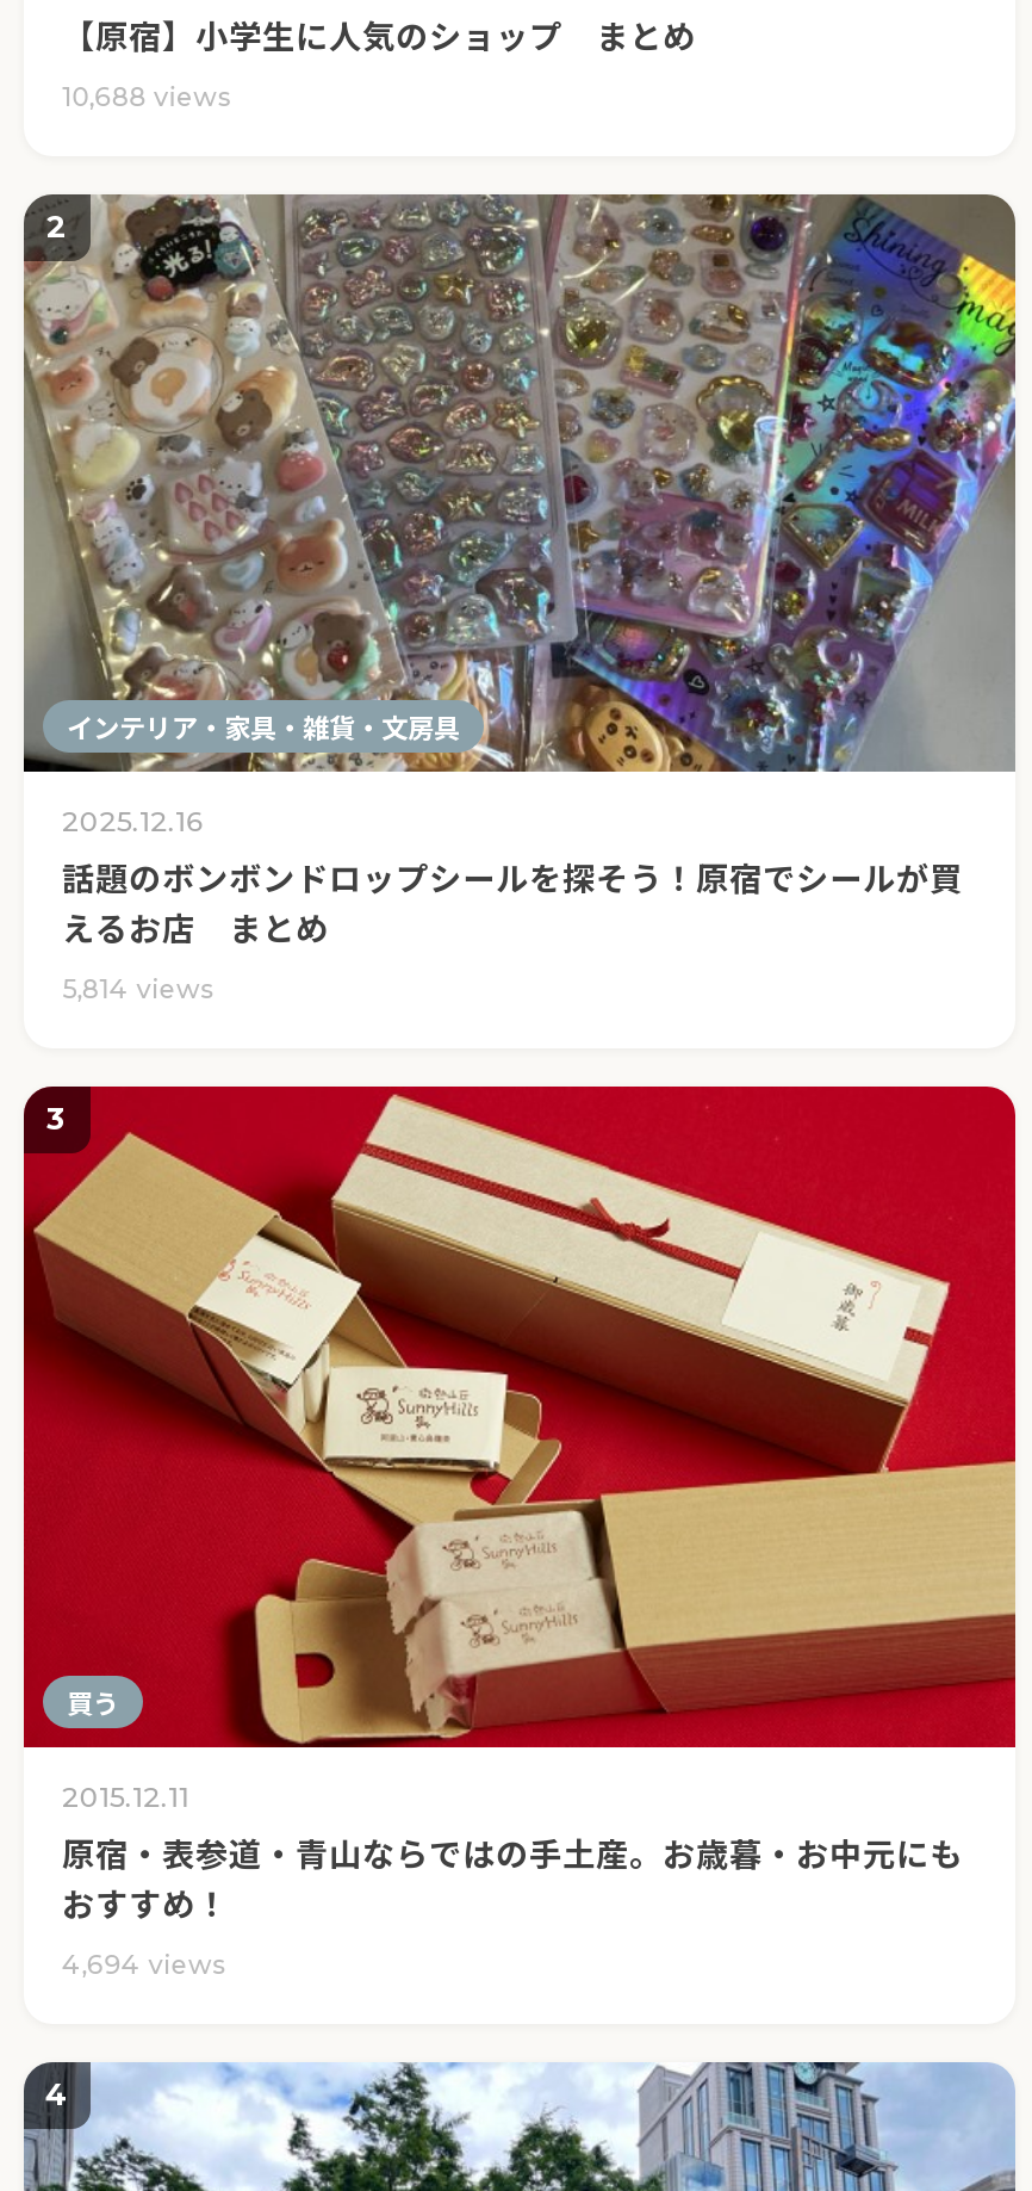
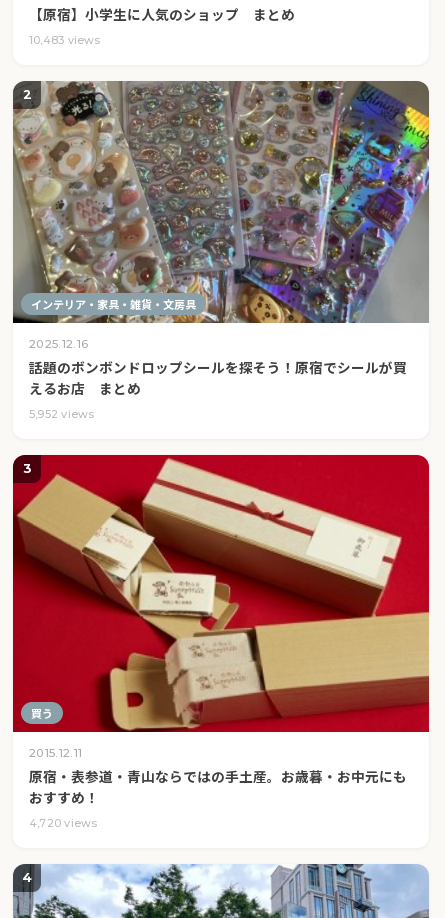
- 10,688 views
+ 10,483 views

- 5,814 views
+ 5,952 views

- 4,694 views
+ 4,720 views
